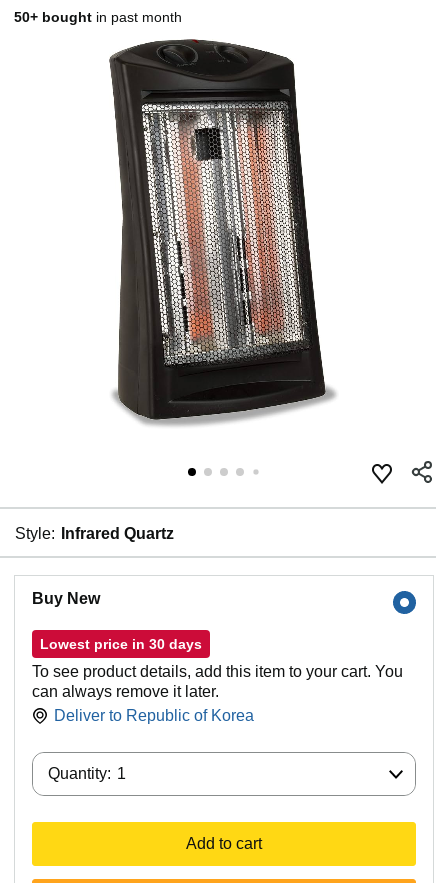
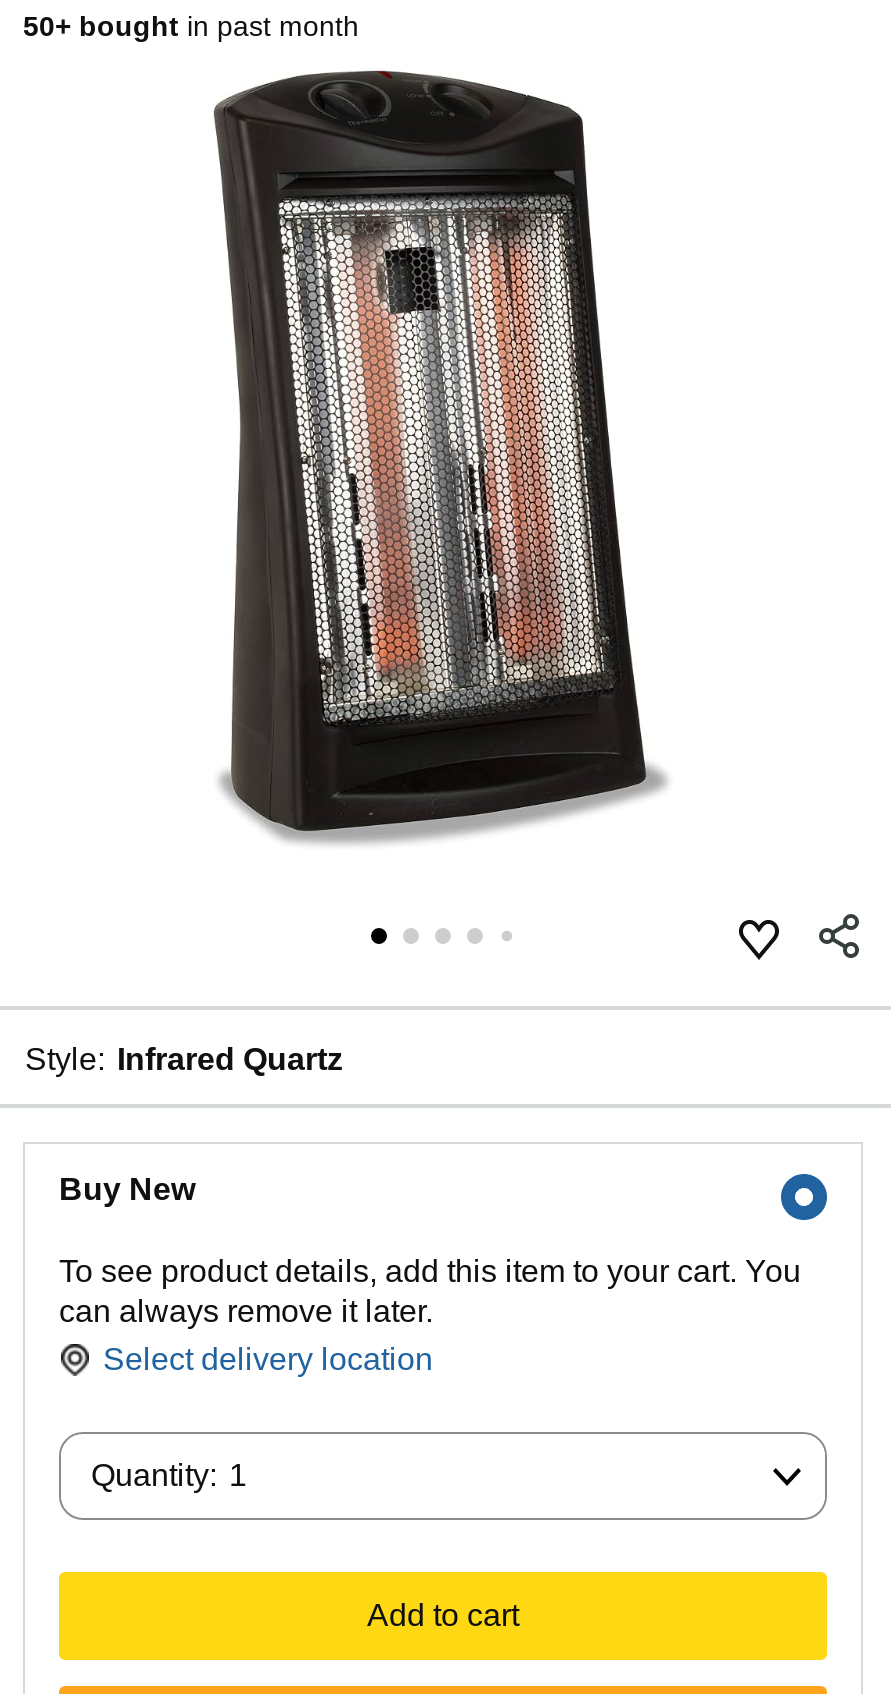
- Lowest price in 30 days

- Deliver to Republic of Korea
+ Select delivery location
